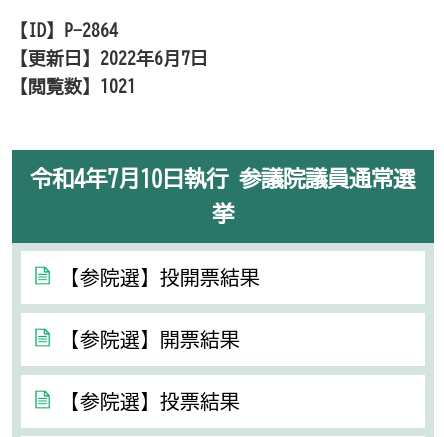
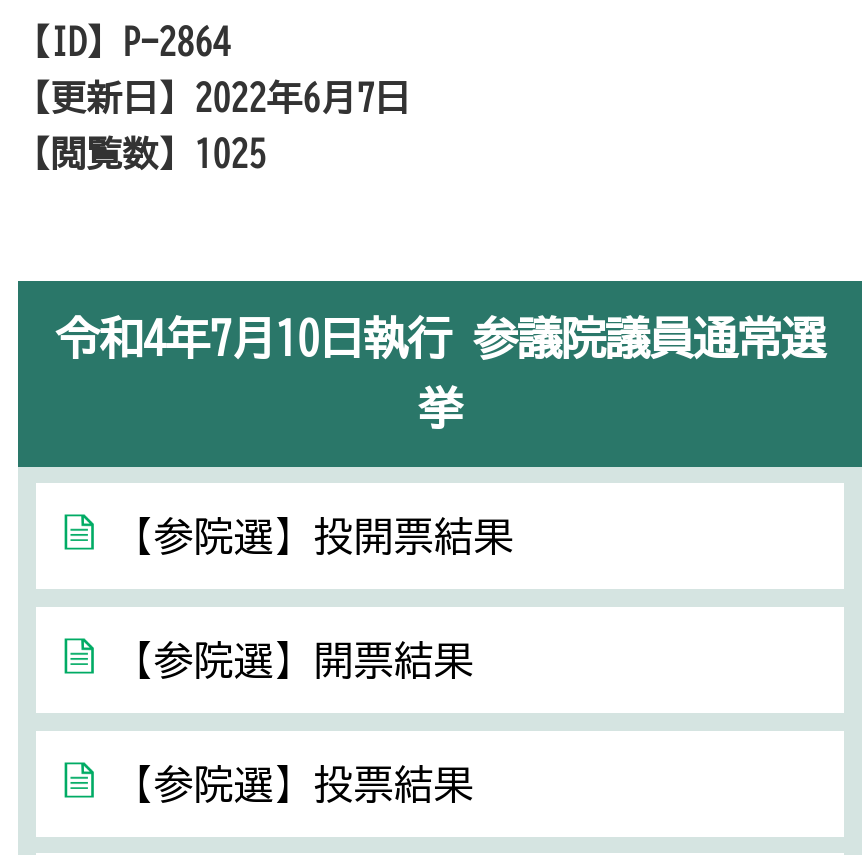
- 【閲覧数】1021
+ 【閲覧数】1025
